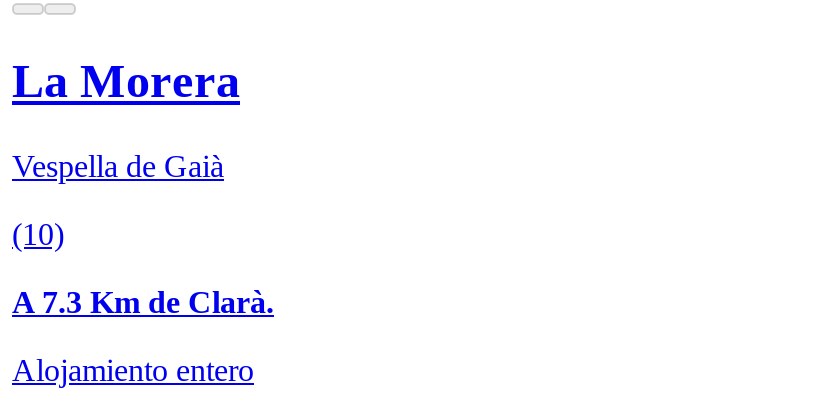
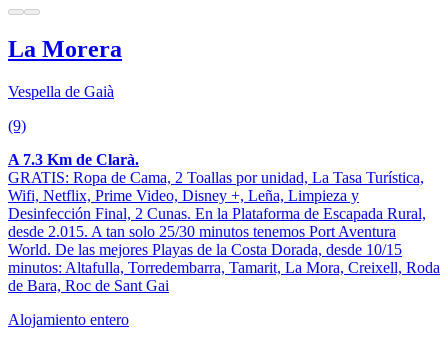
- (10)
+ (9)

+ GRATIS: Ropa de Cama, 2 Toallas por unidad, La Tasa Turística,
+ Wifi, Netflix, Prime Video, Disney +, Leña, Limpieza y
+ Desinfección Final, 2 Cunas. En la Plataforma de Escapada Rural,
+ desde 2.015. A tan solo 25/30 minutos tenemos Port Aventura
+ World. De las mejores Playas de la Costa Dorada, desde 10/15
+ minutos: Altafulla, Torredembarra, Tamarit, La Mora, Creixell, Roda
+ de Bara, Roc de Sant Gai
